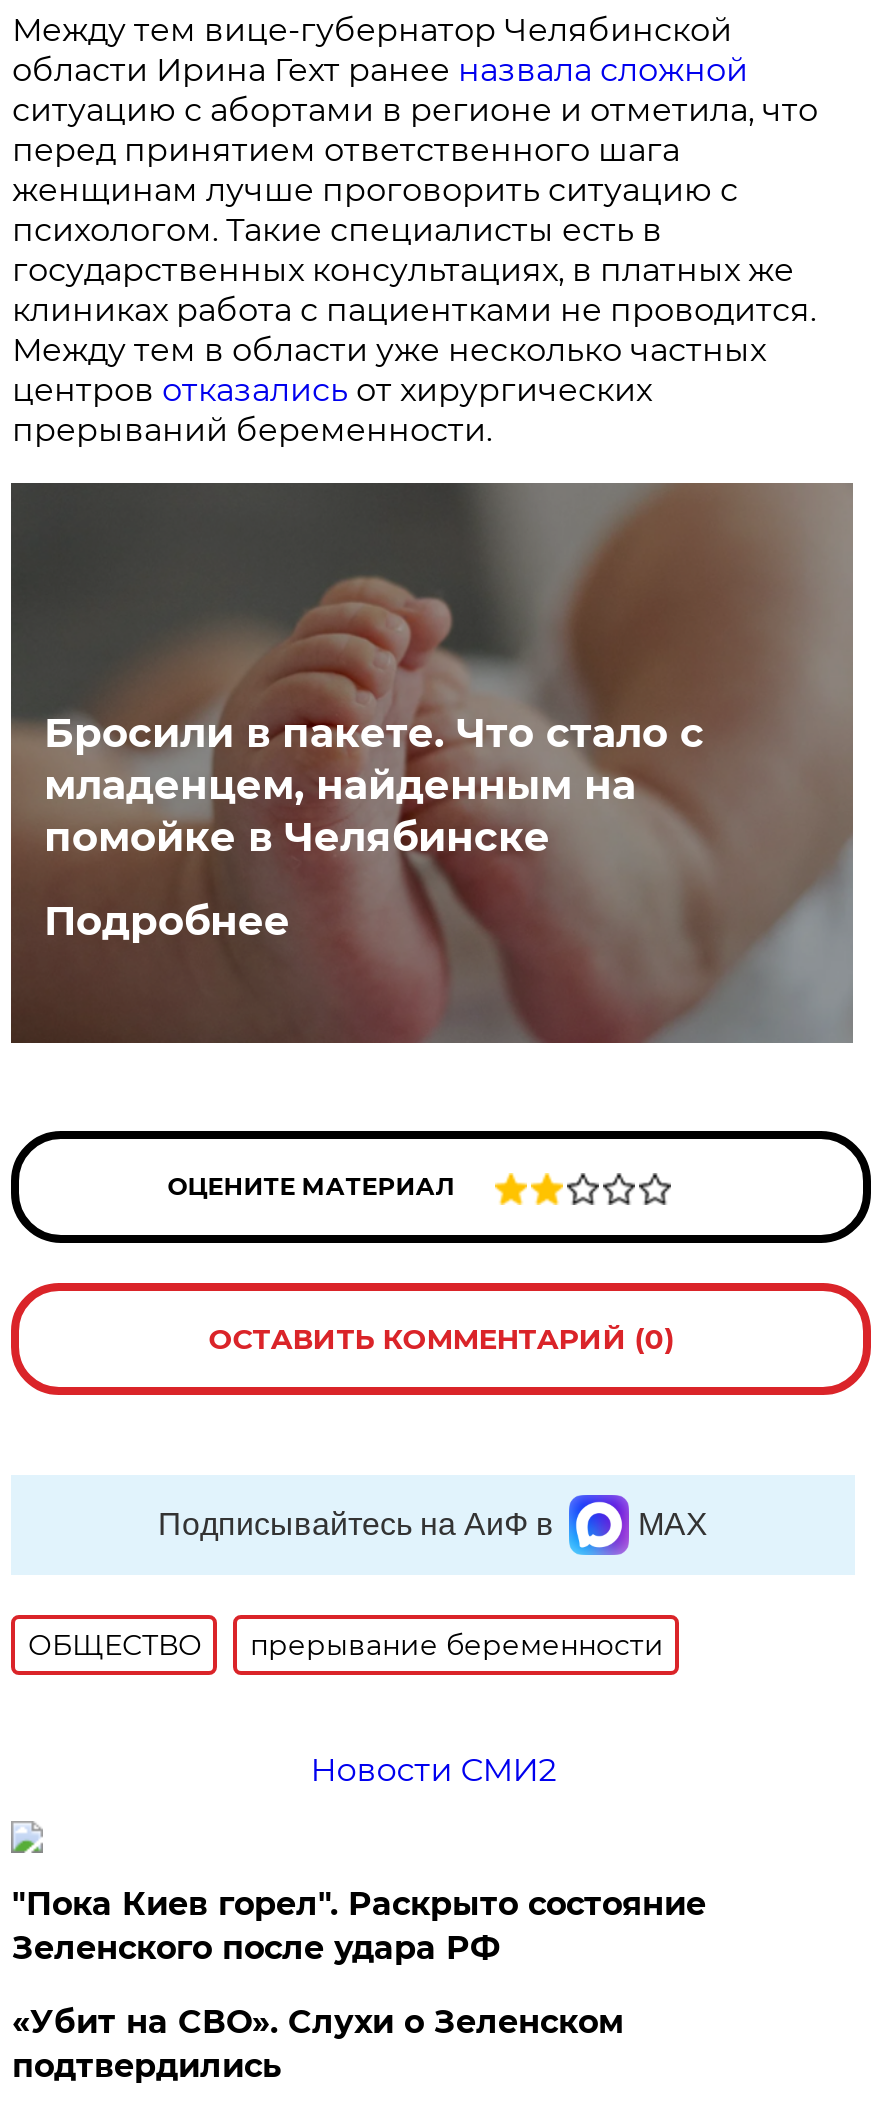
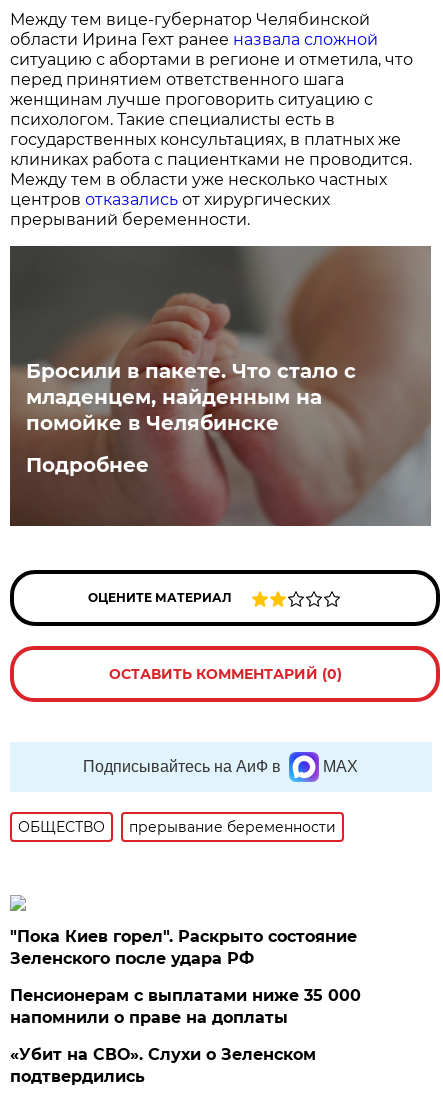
- Новости СМИ2

moved up: "Пока Киев горел". Раскрыто состояние | Зеленского после удара РФ

+ Пенсионерам с выплатами ниже 35 000
+ напомнили о праве на доплаты
